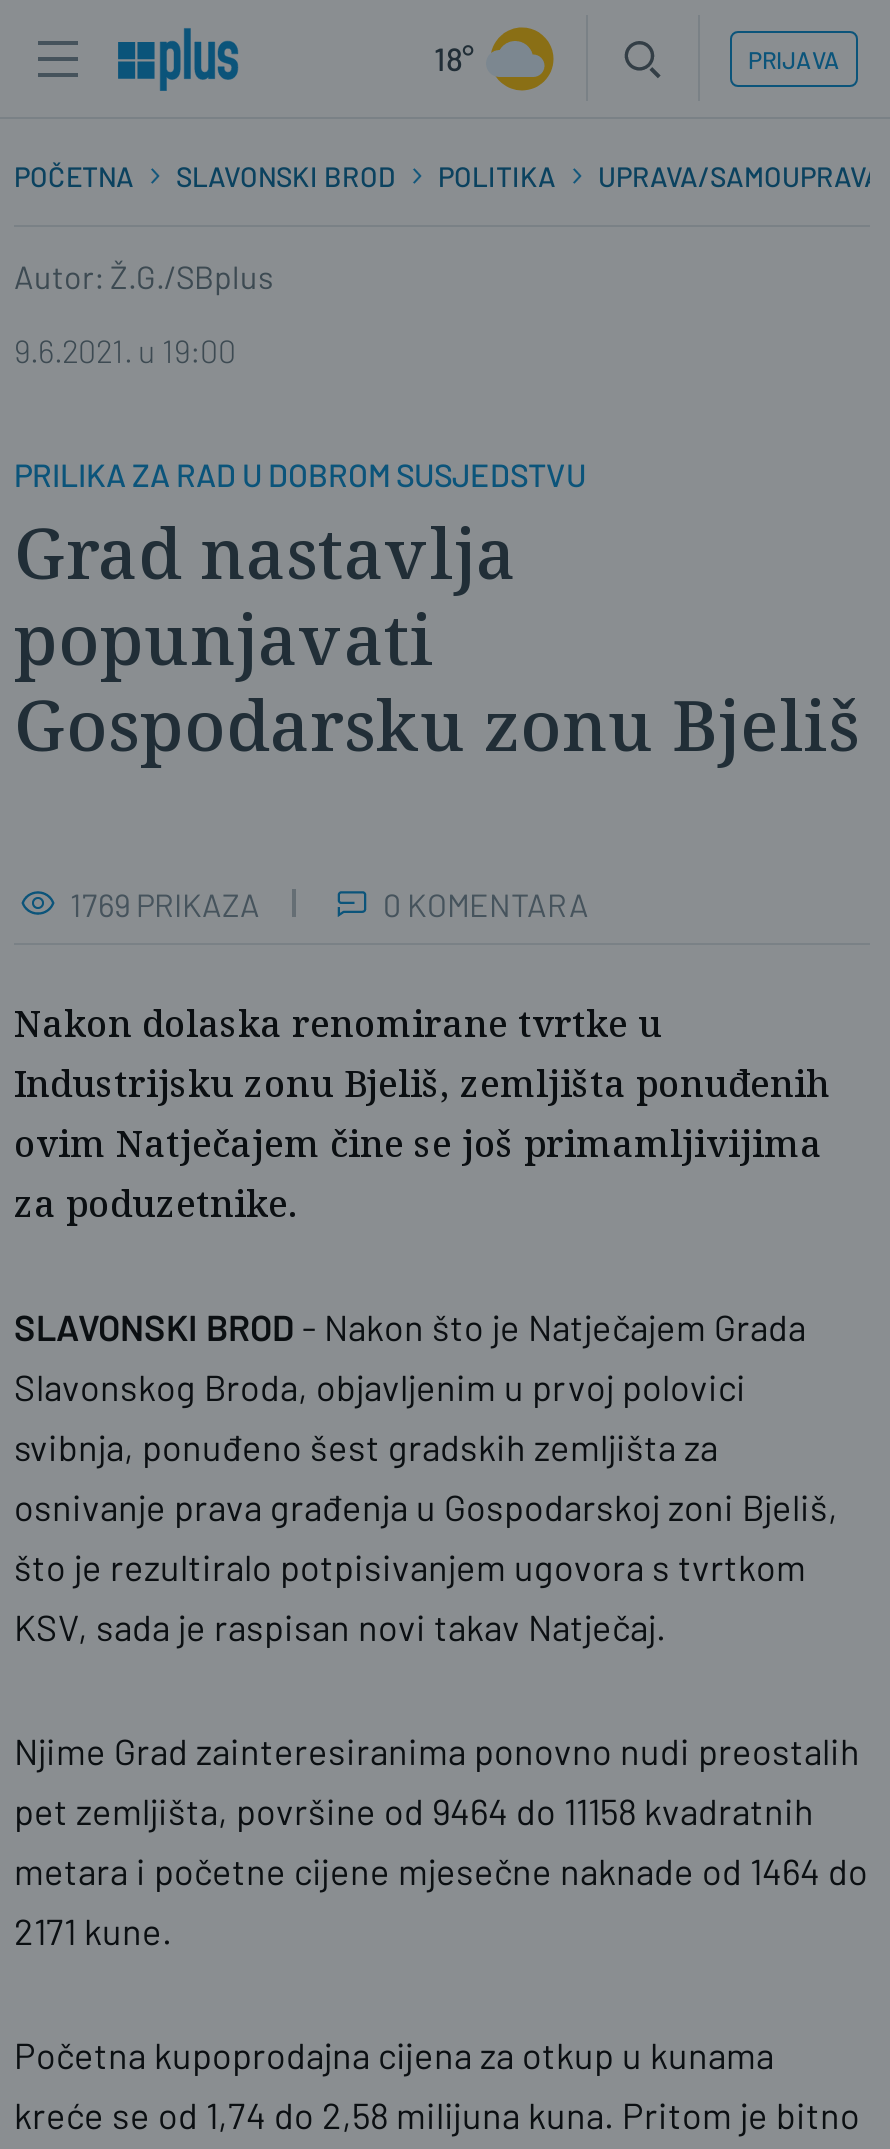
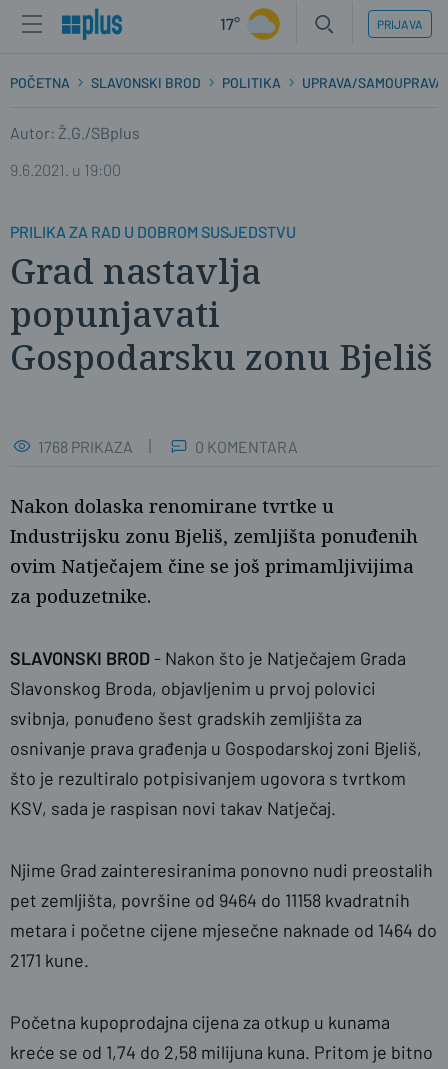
- 18°
+ 17°

- 1769 PRIKAZA
+ 1768 PRIKAZA
